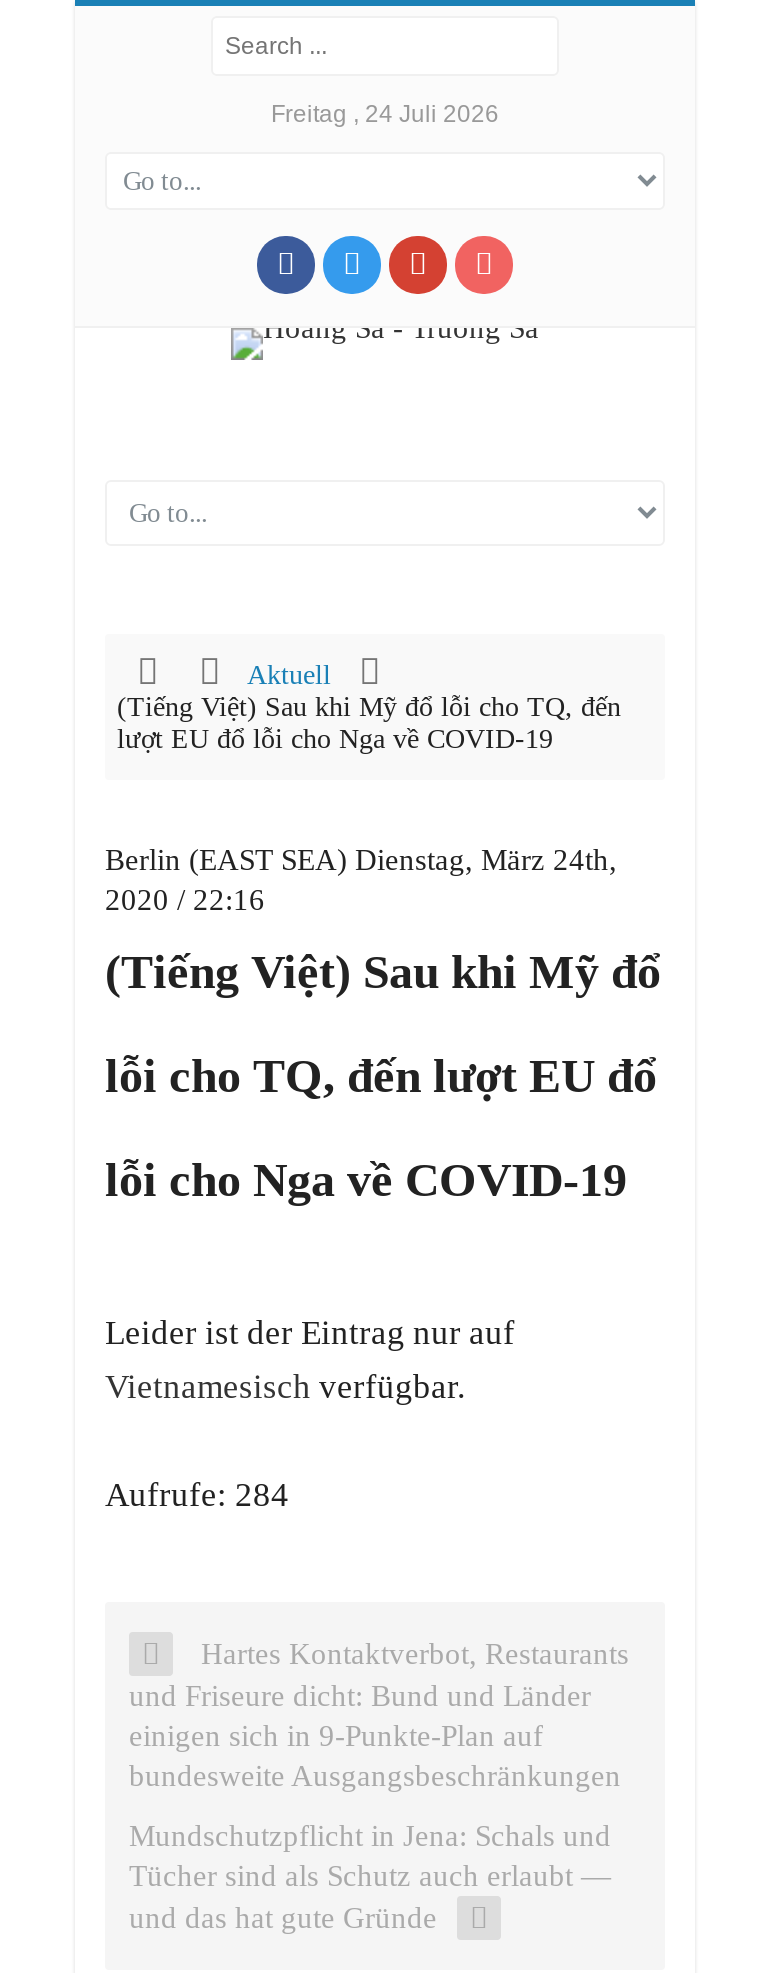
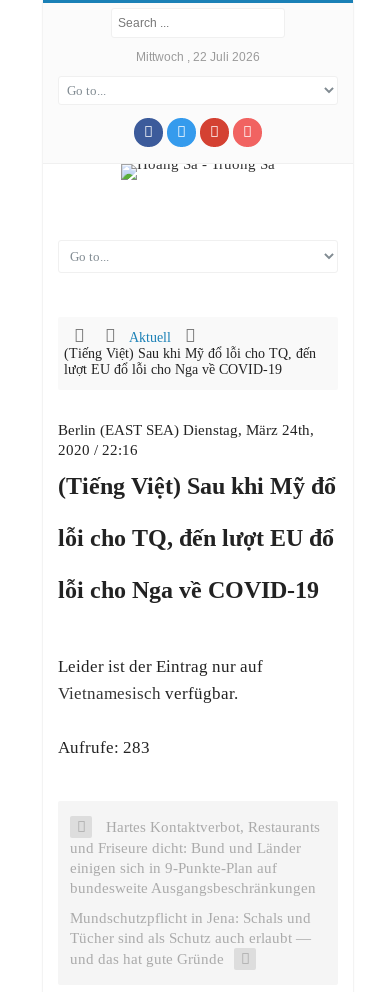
- Freitag , 24 Juli 2026
+ Mittwoch , 22 Juli 2026

- Aufrufe: 284
+ Aufrufe: 283
